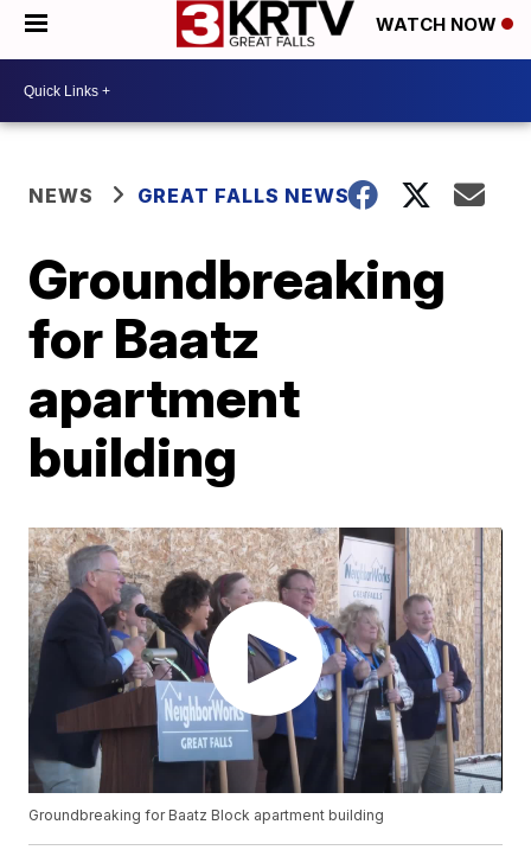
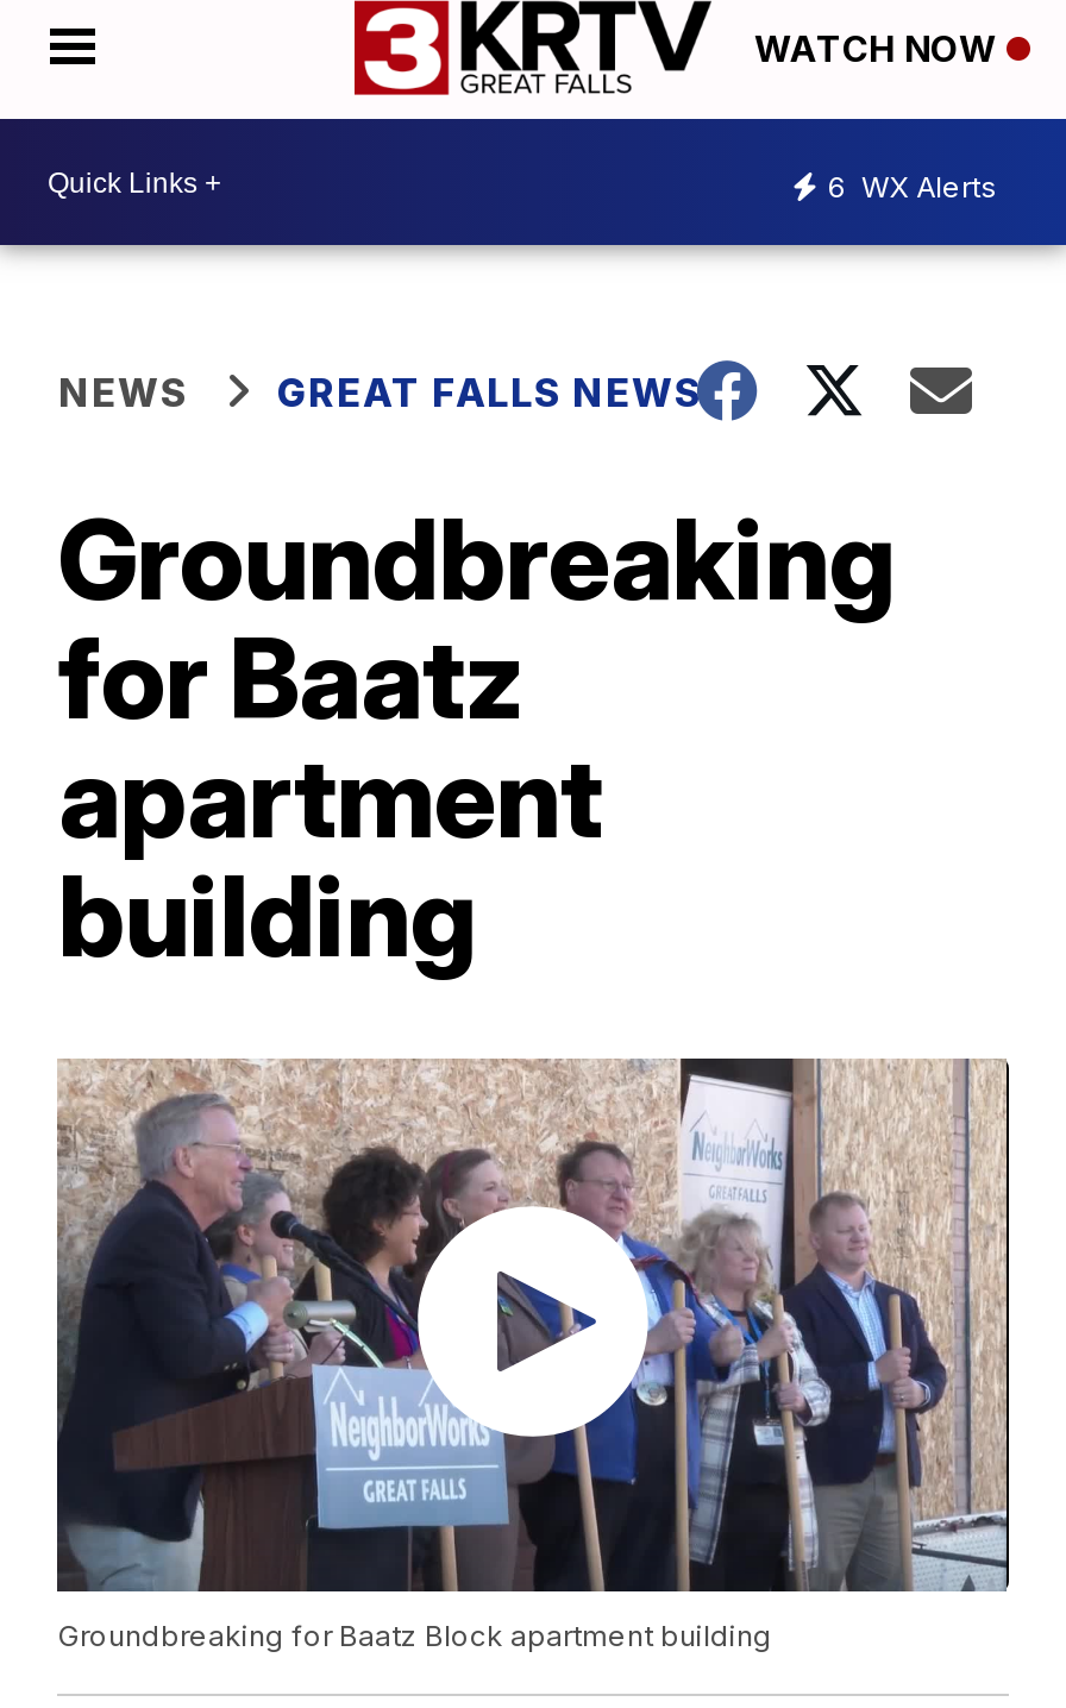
+ 6 WX Alerts
